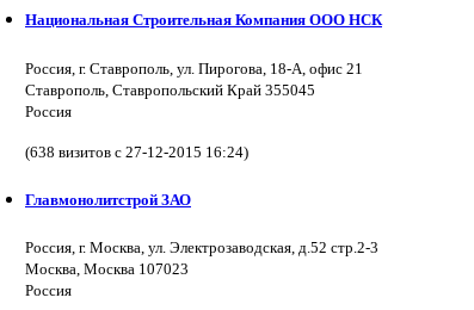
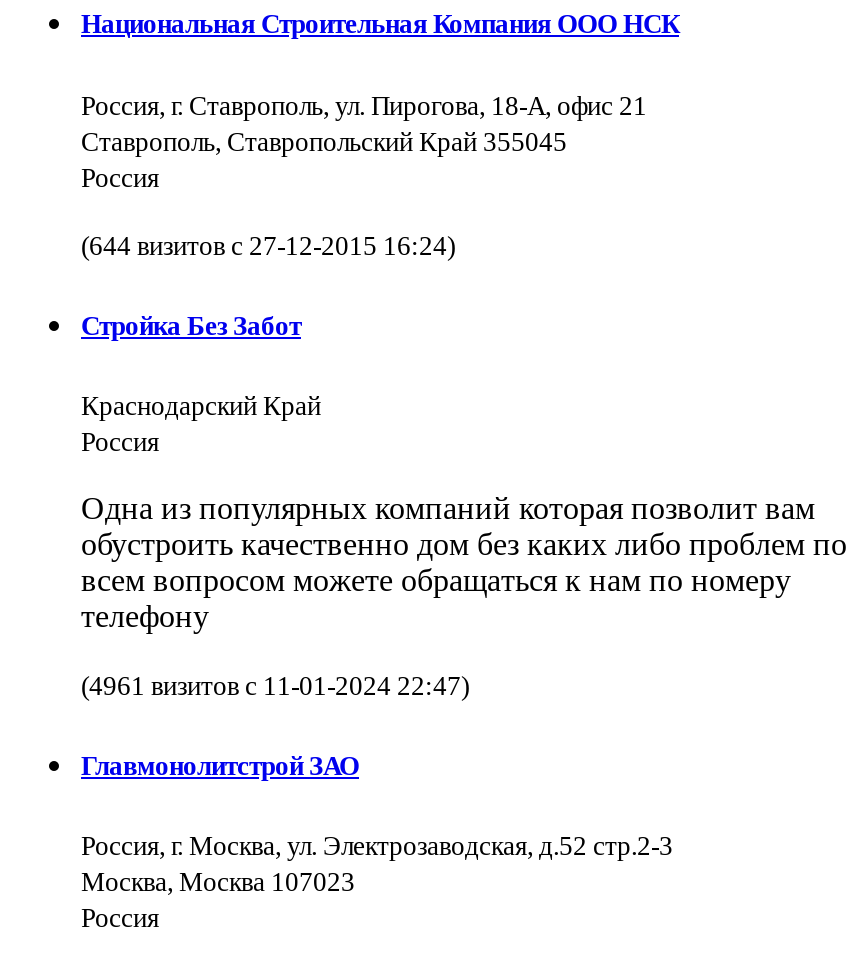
- (638 визитов с 27-12-2015 16:24)
+ (644 визитов с 27-12-2015 16:24)
+ Стройка Без Забот
+ Краснодарский Край
+ Россия
+ Одна из популярных компаний которая позволит вам
+ обустроить качественно дом без каких либо проблем по
+ всем вопросом можете обращаться к нам по номеру
+ телефону
+ (4961 визитов с 11-01-2024 22:47)
